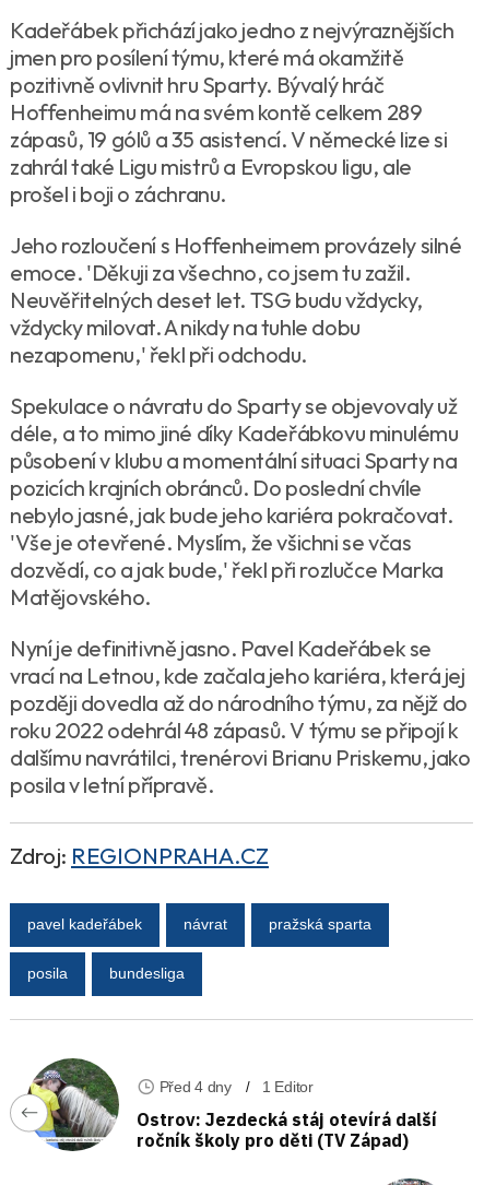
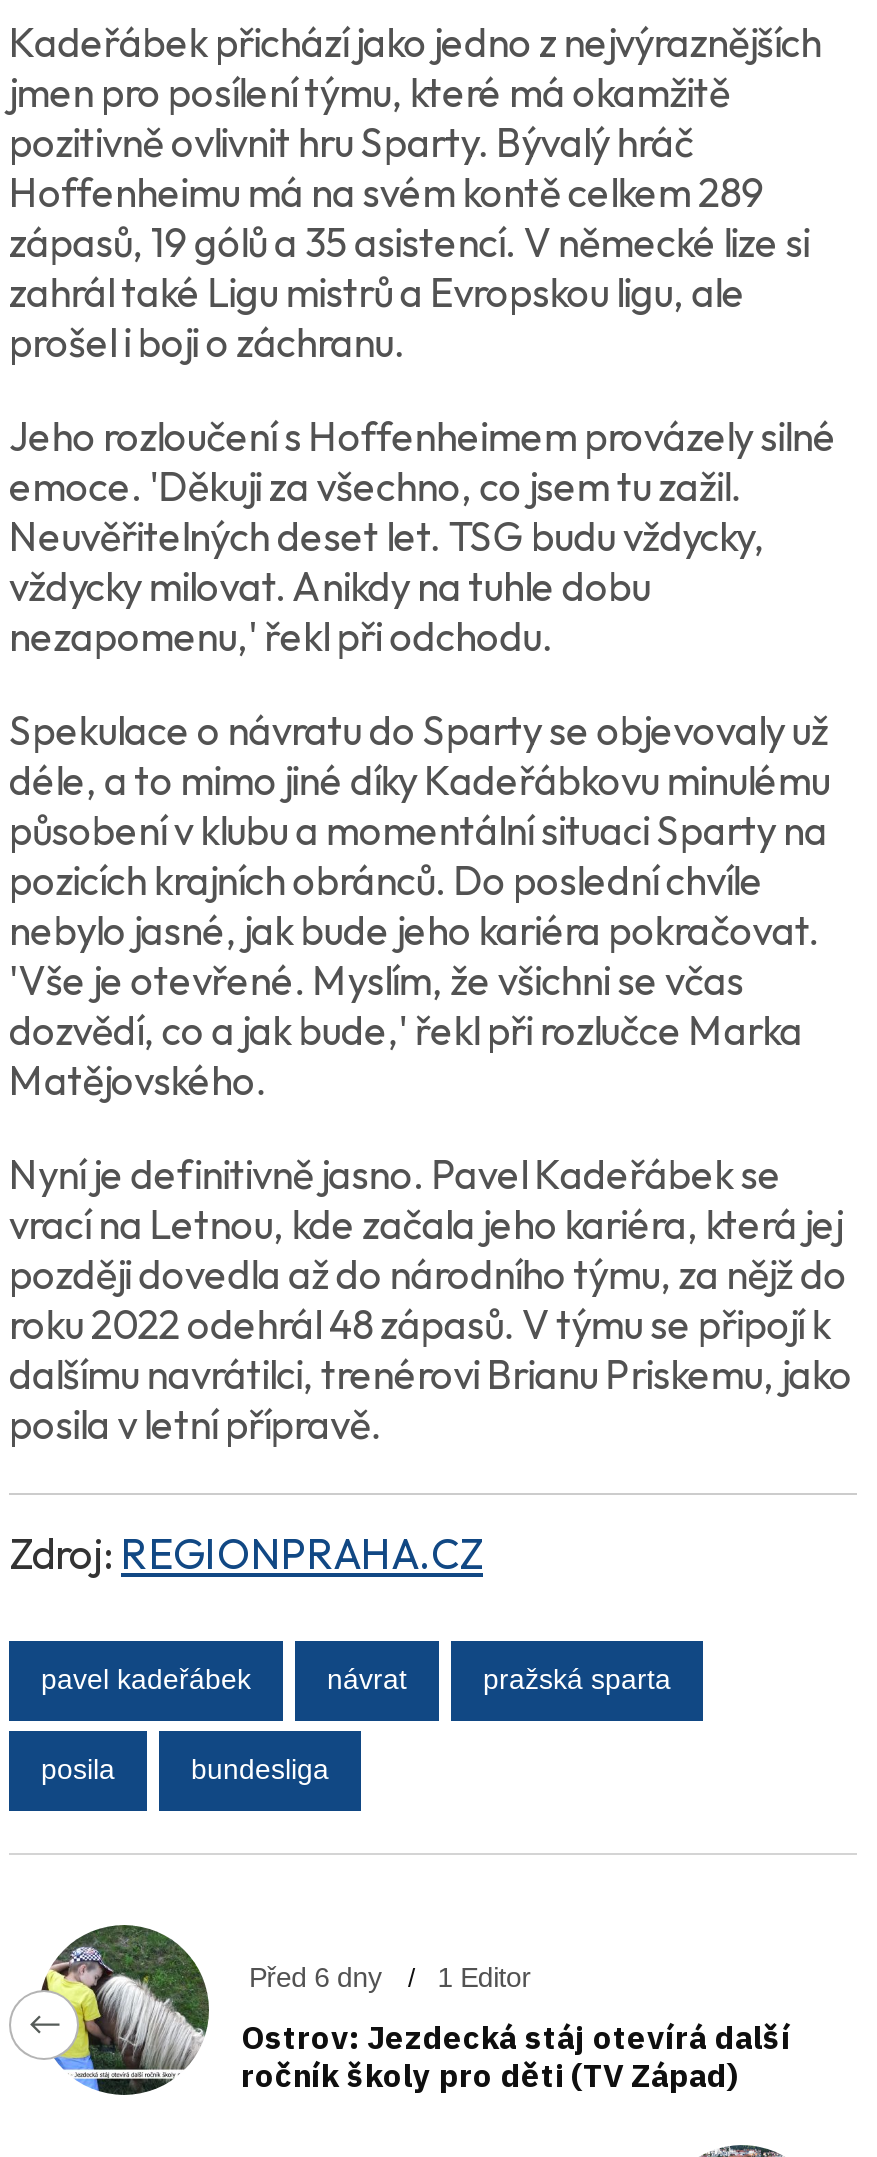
- Před 4 dny 1 Editor
+ Před 6 dny 1 Editor
